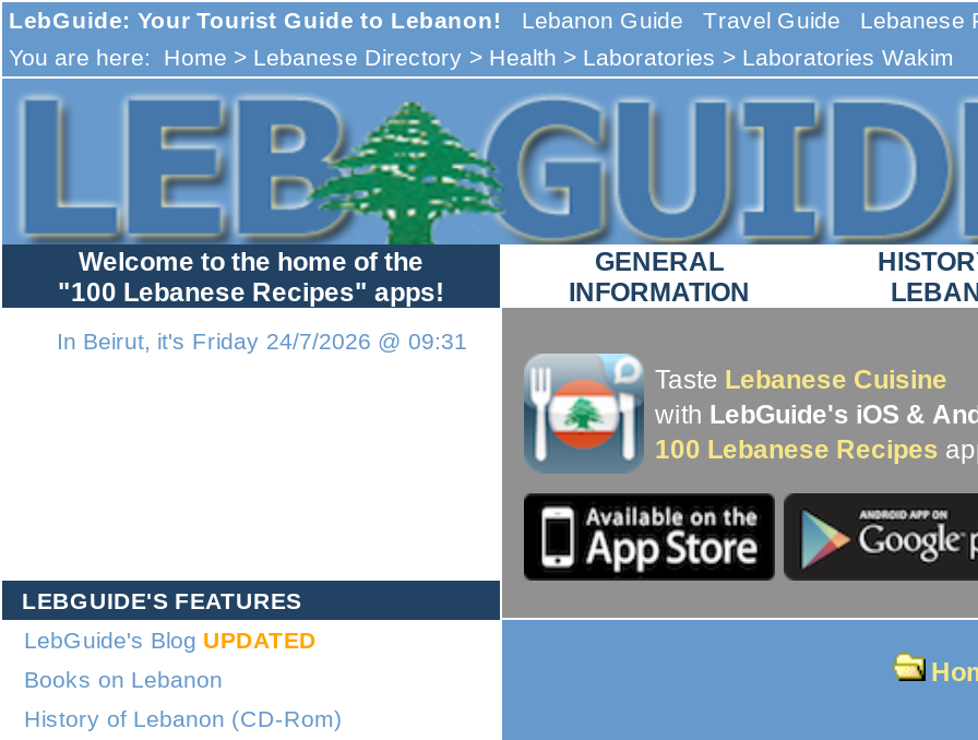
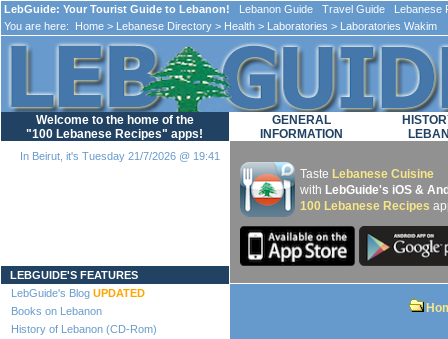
- In Beirut, it's Friday 24/7/2026 @ 09:31
+ In Beirut, it's Tuesday 21/7/2026 @ 19:41
